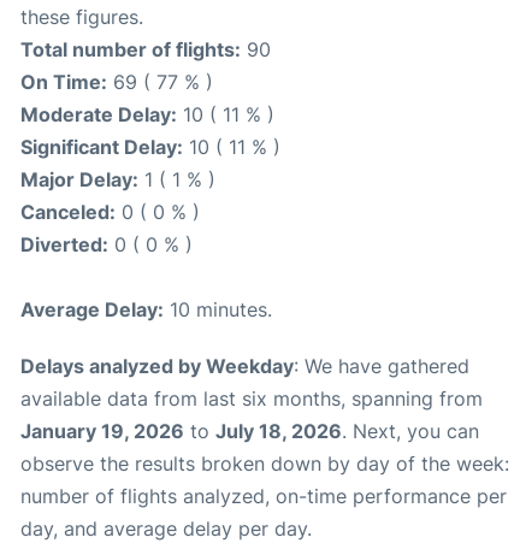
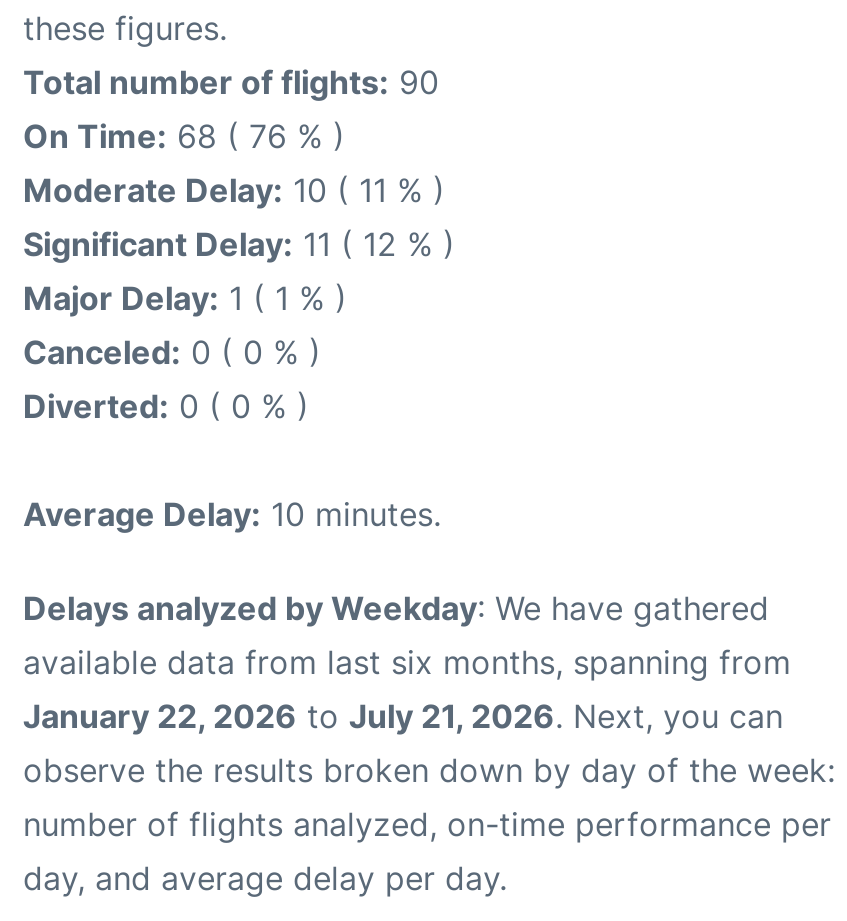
- On Time: 69 ( 77 % )
+ On Time: 68 ( 76 % )

- Significant Delay: 10 ( 11 % )
+ Significant Delay: 11 ( 12 % )

- January 19, 2026 to July 18, 2026. Next, you can
+ January 22, 2026 to July 21, 2026. Next, you can
